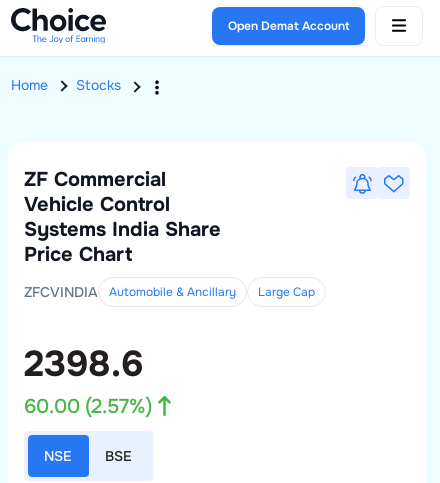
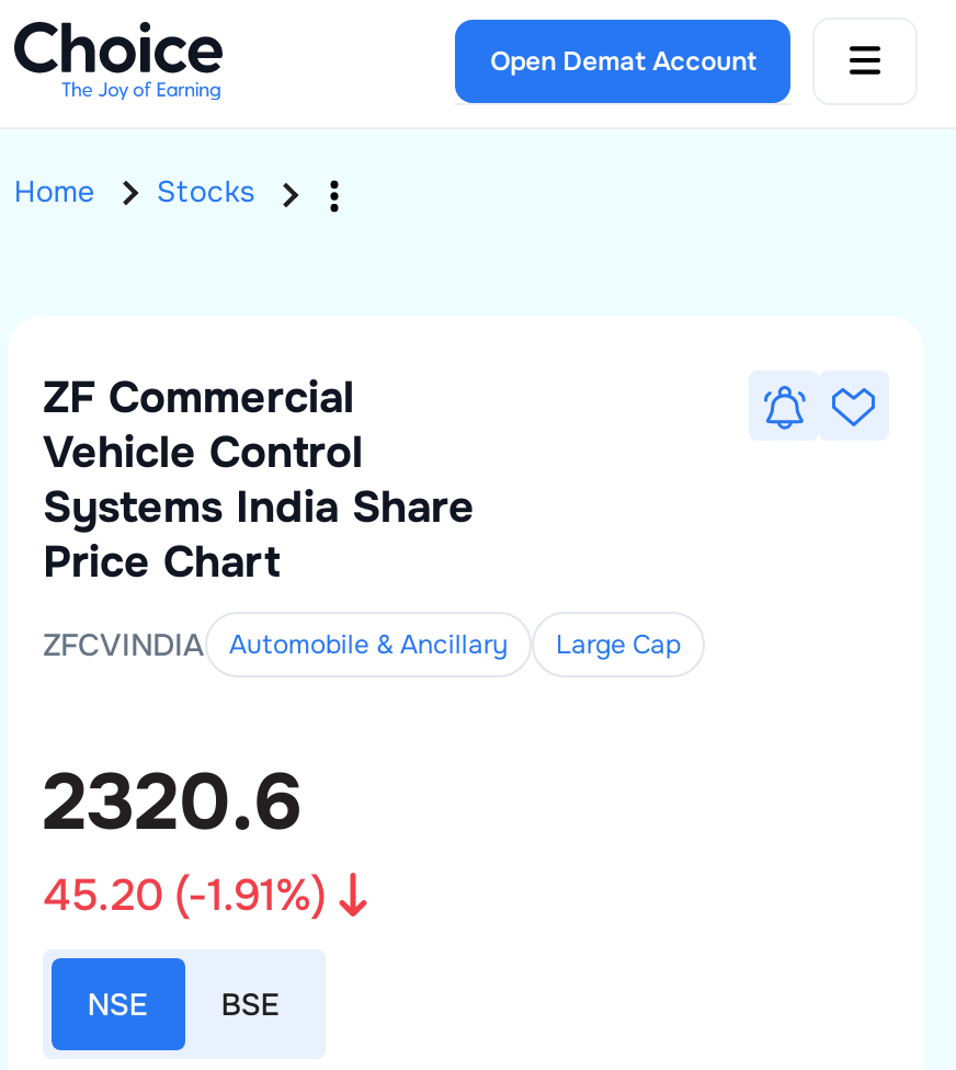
- 2398.6
+ 2320.6

- 60.00 (2.57%)
+ 45.20 (-1.91%)
